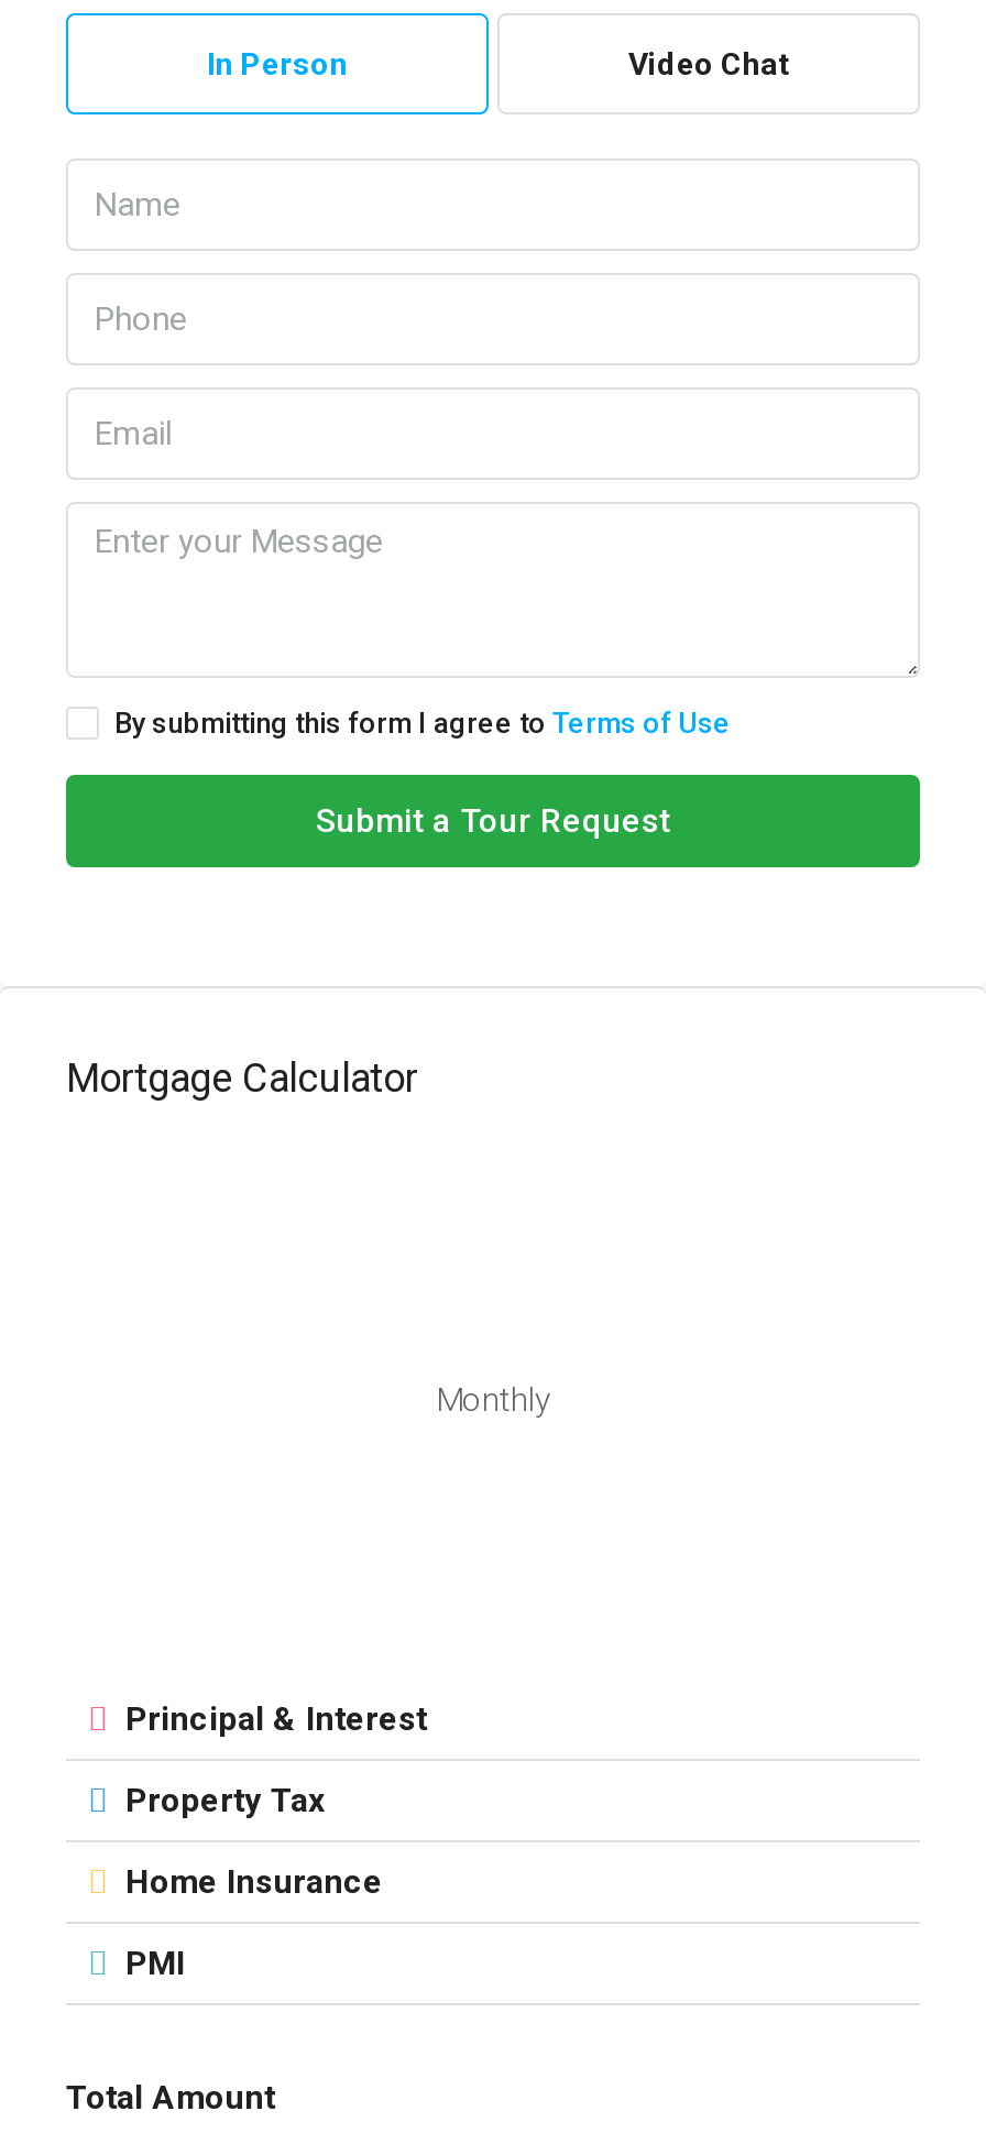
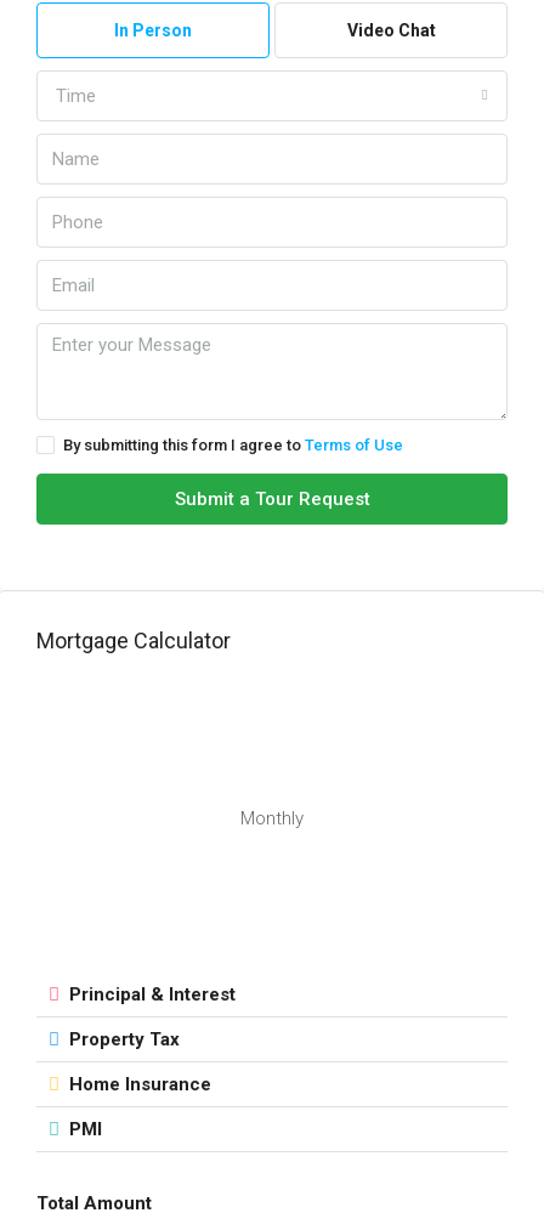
+ Time
